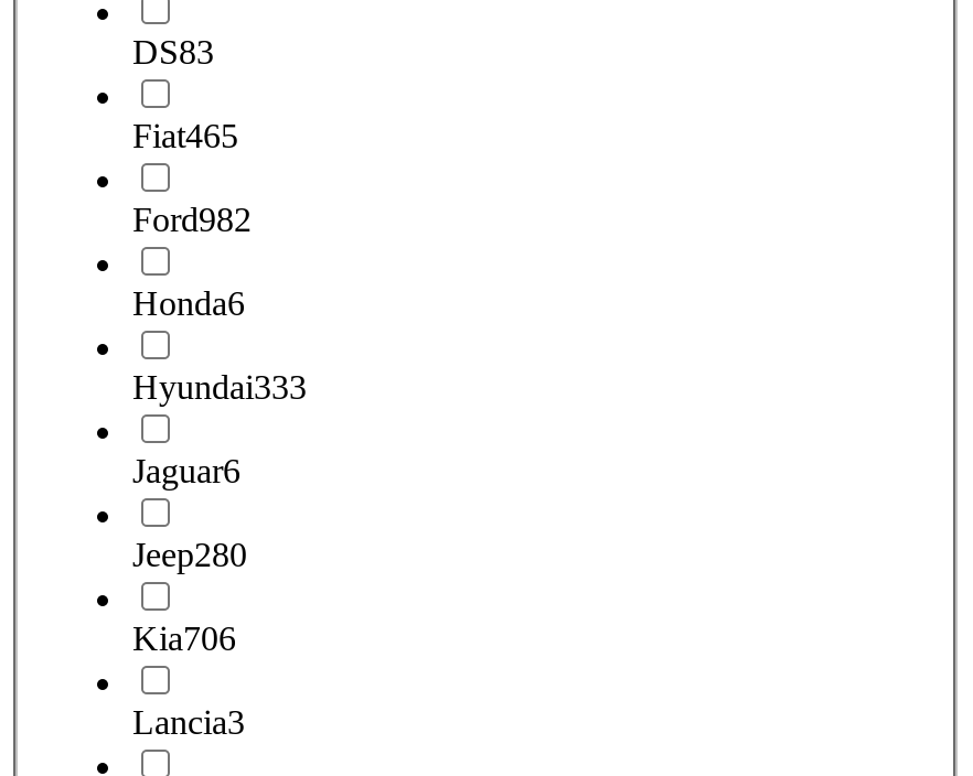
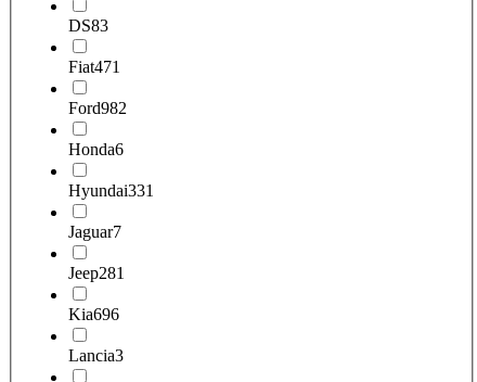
- Fiat465
+ Fiat471

- Hyundai333
+ Hyundai331

- Jaguar6
+ Jaguar7

- Jeep280
+ Jeep281

- Kia706
+ Kia696
